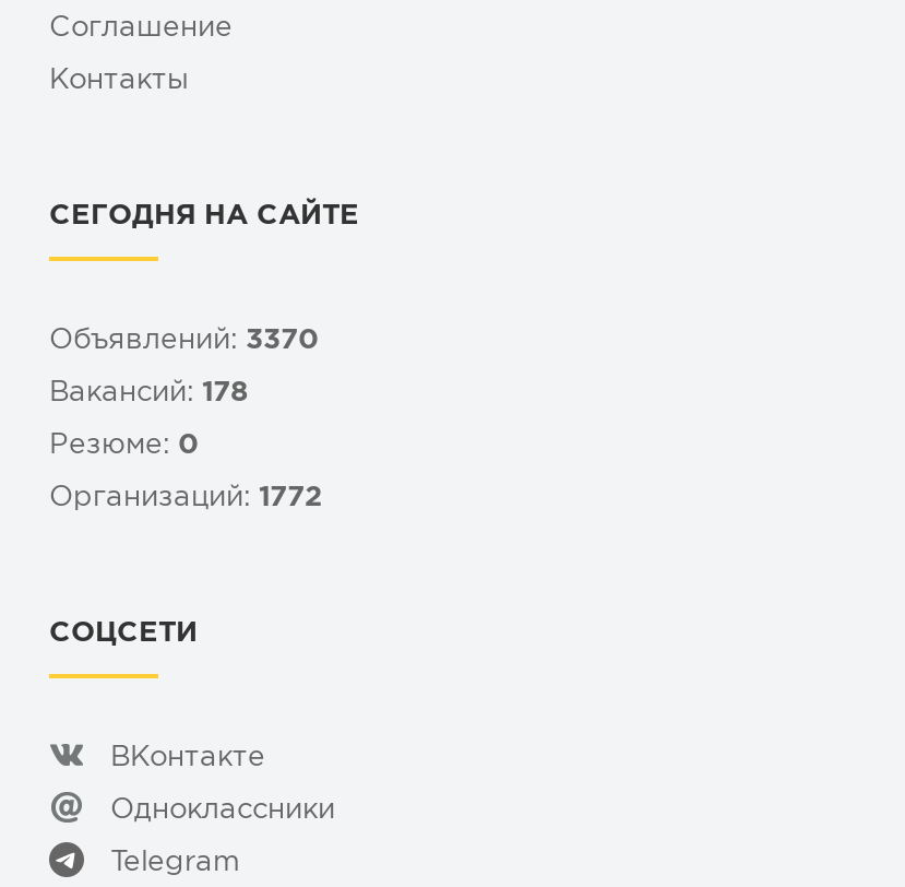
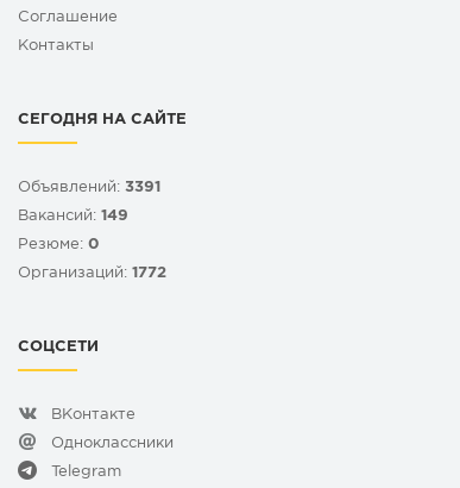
- Объявлений: 3370
+ Объявлений: 3391

- Вакансий: 178
+ Вакансий: 149
